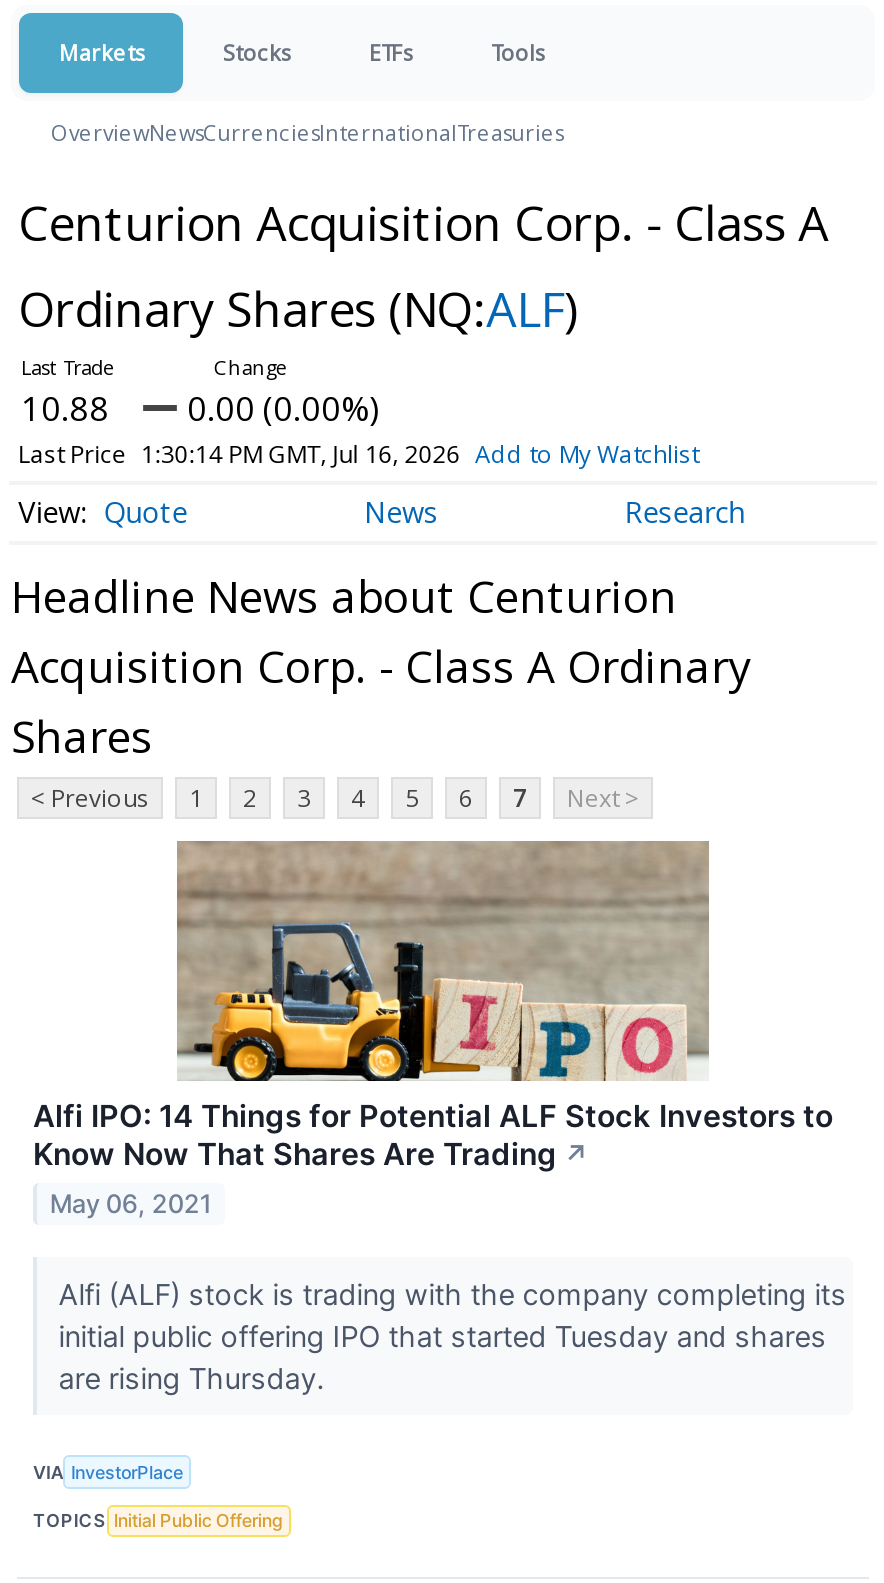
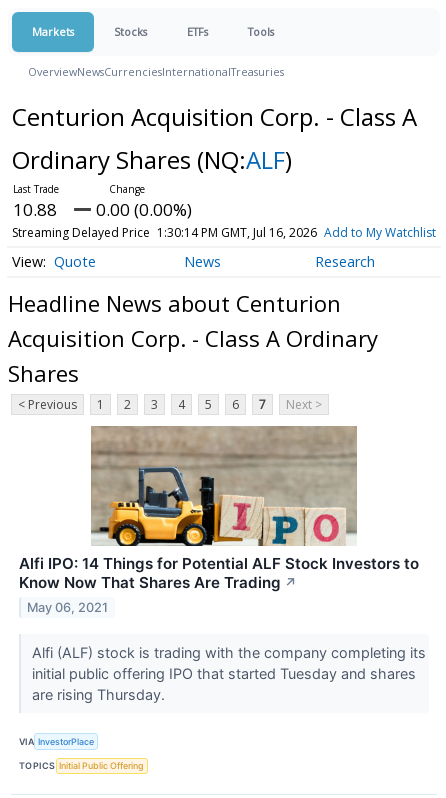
- Last Price 1:30:14 PM GMT, Jul 16, 2026 Add to My Watchlist
+ Streaming Delayed Price 1:30:14 PM GMT, Jul 16, 2026 Add to My Watchlist
